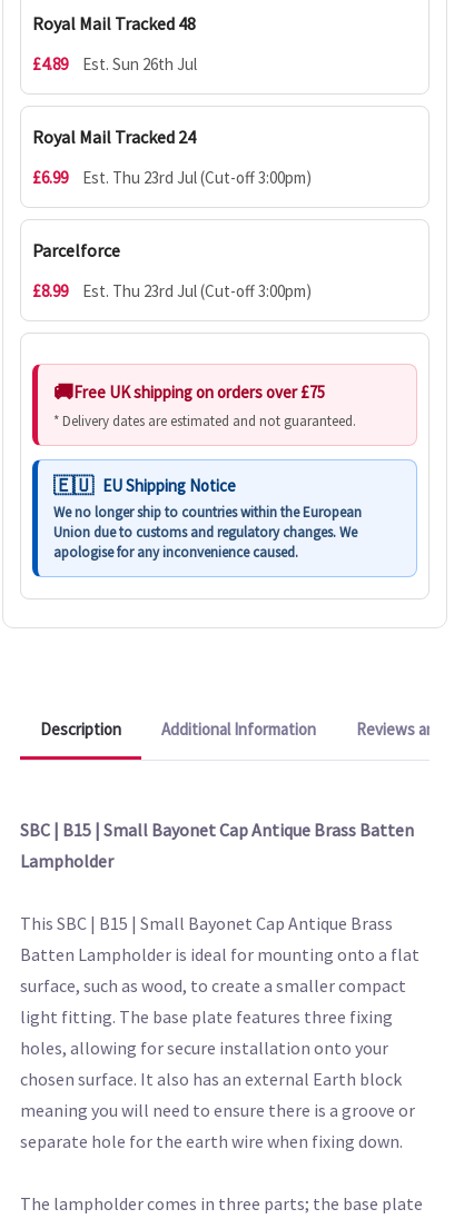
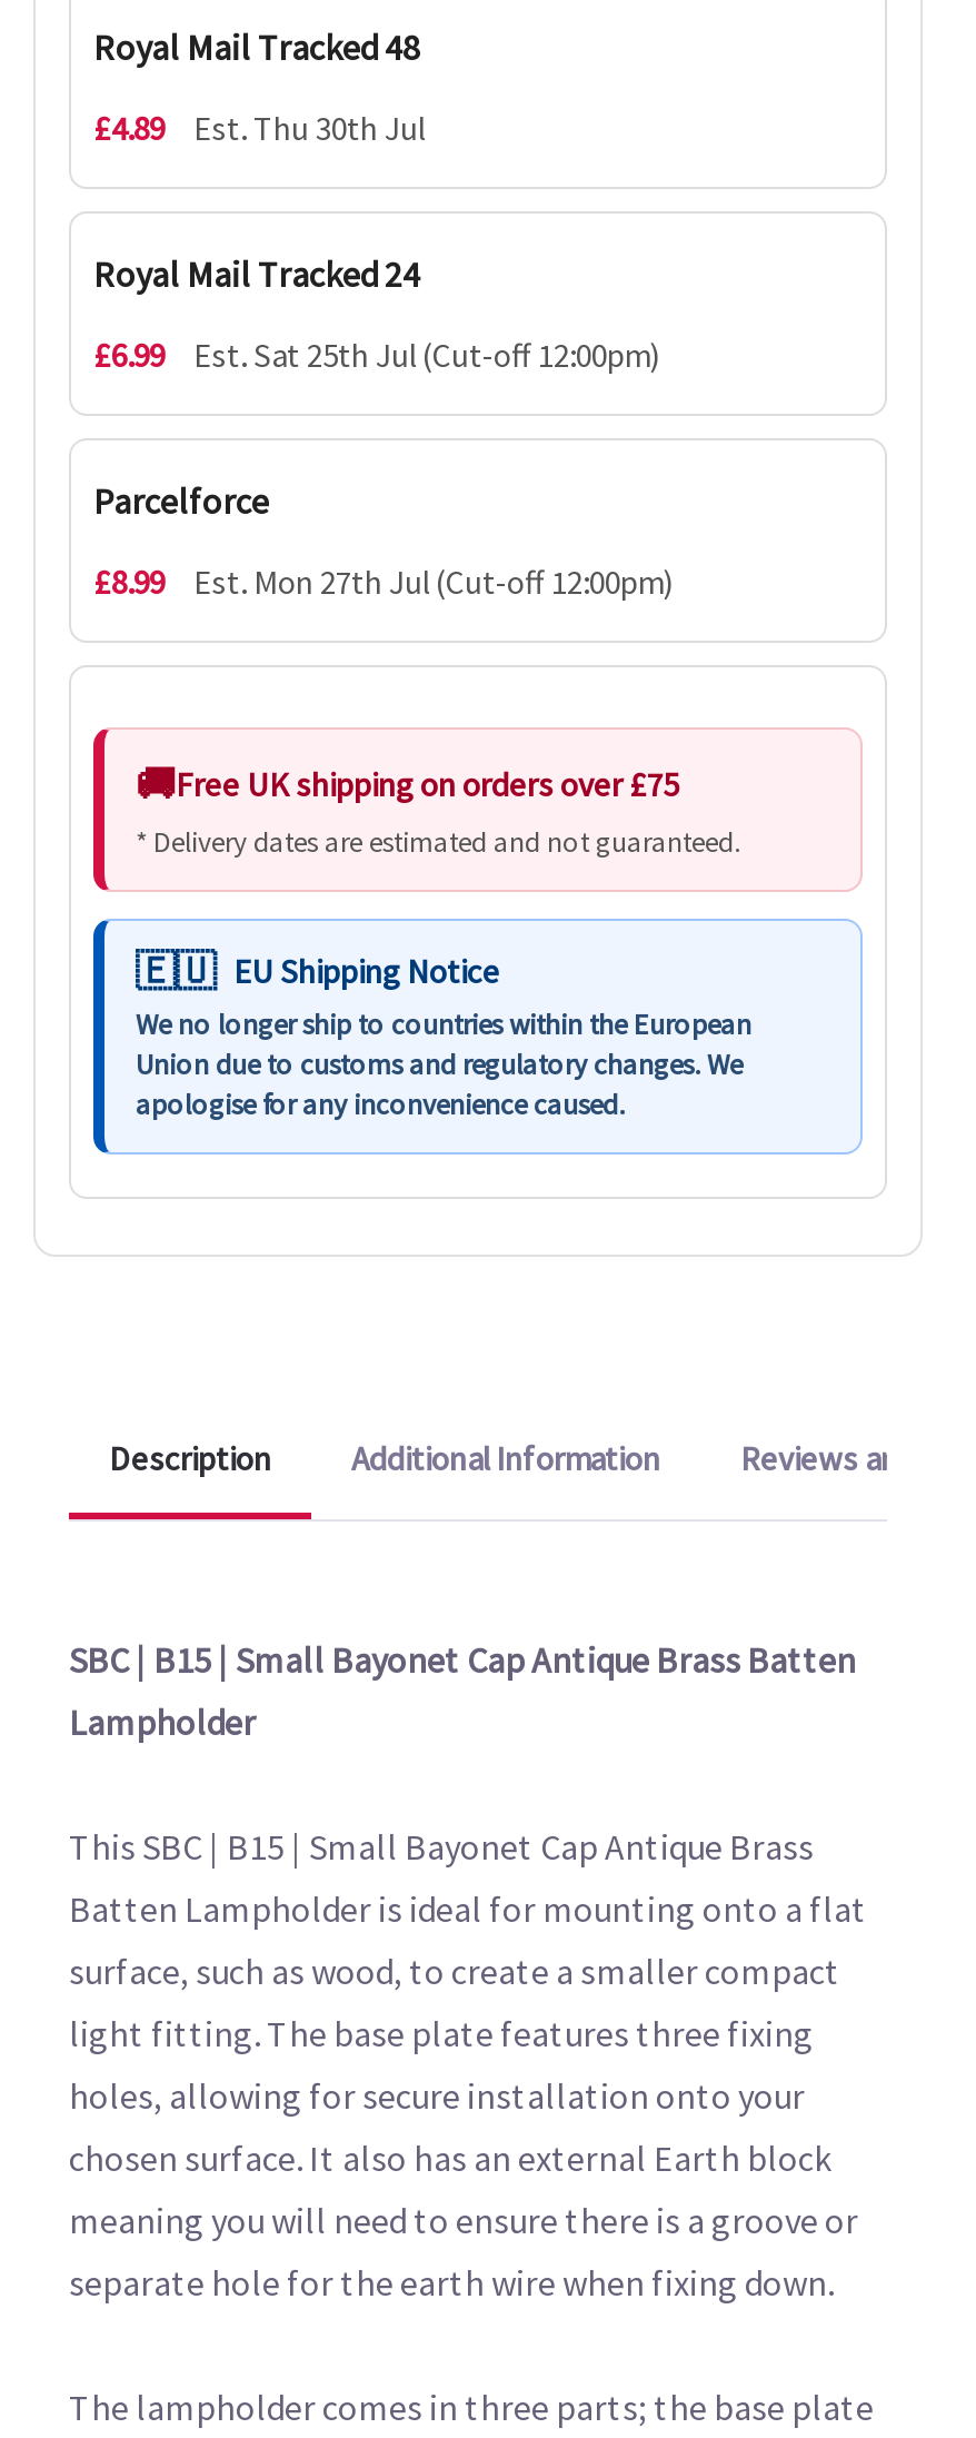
- £4.89 Est. Sun 26th Jul
+ £4.89 Est. Thu 30th Jul

- Est. Thu 23rd Jul (Cut-off 3:00pm)
+ Est. Sat 25th Jul (Cut-off 12:00pm)

- Est. Thu 23rd Jul (Cut-off 3:00pm)
+ Est. Mon 27th Jul (Cut-off 12:00pm)
